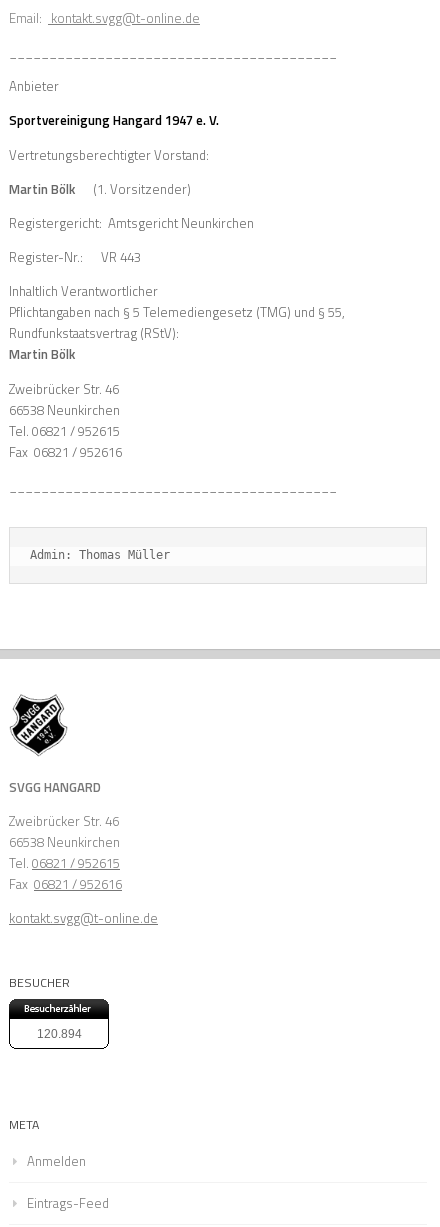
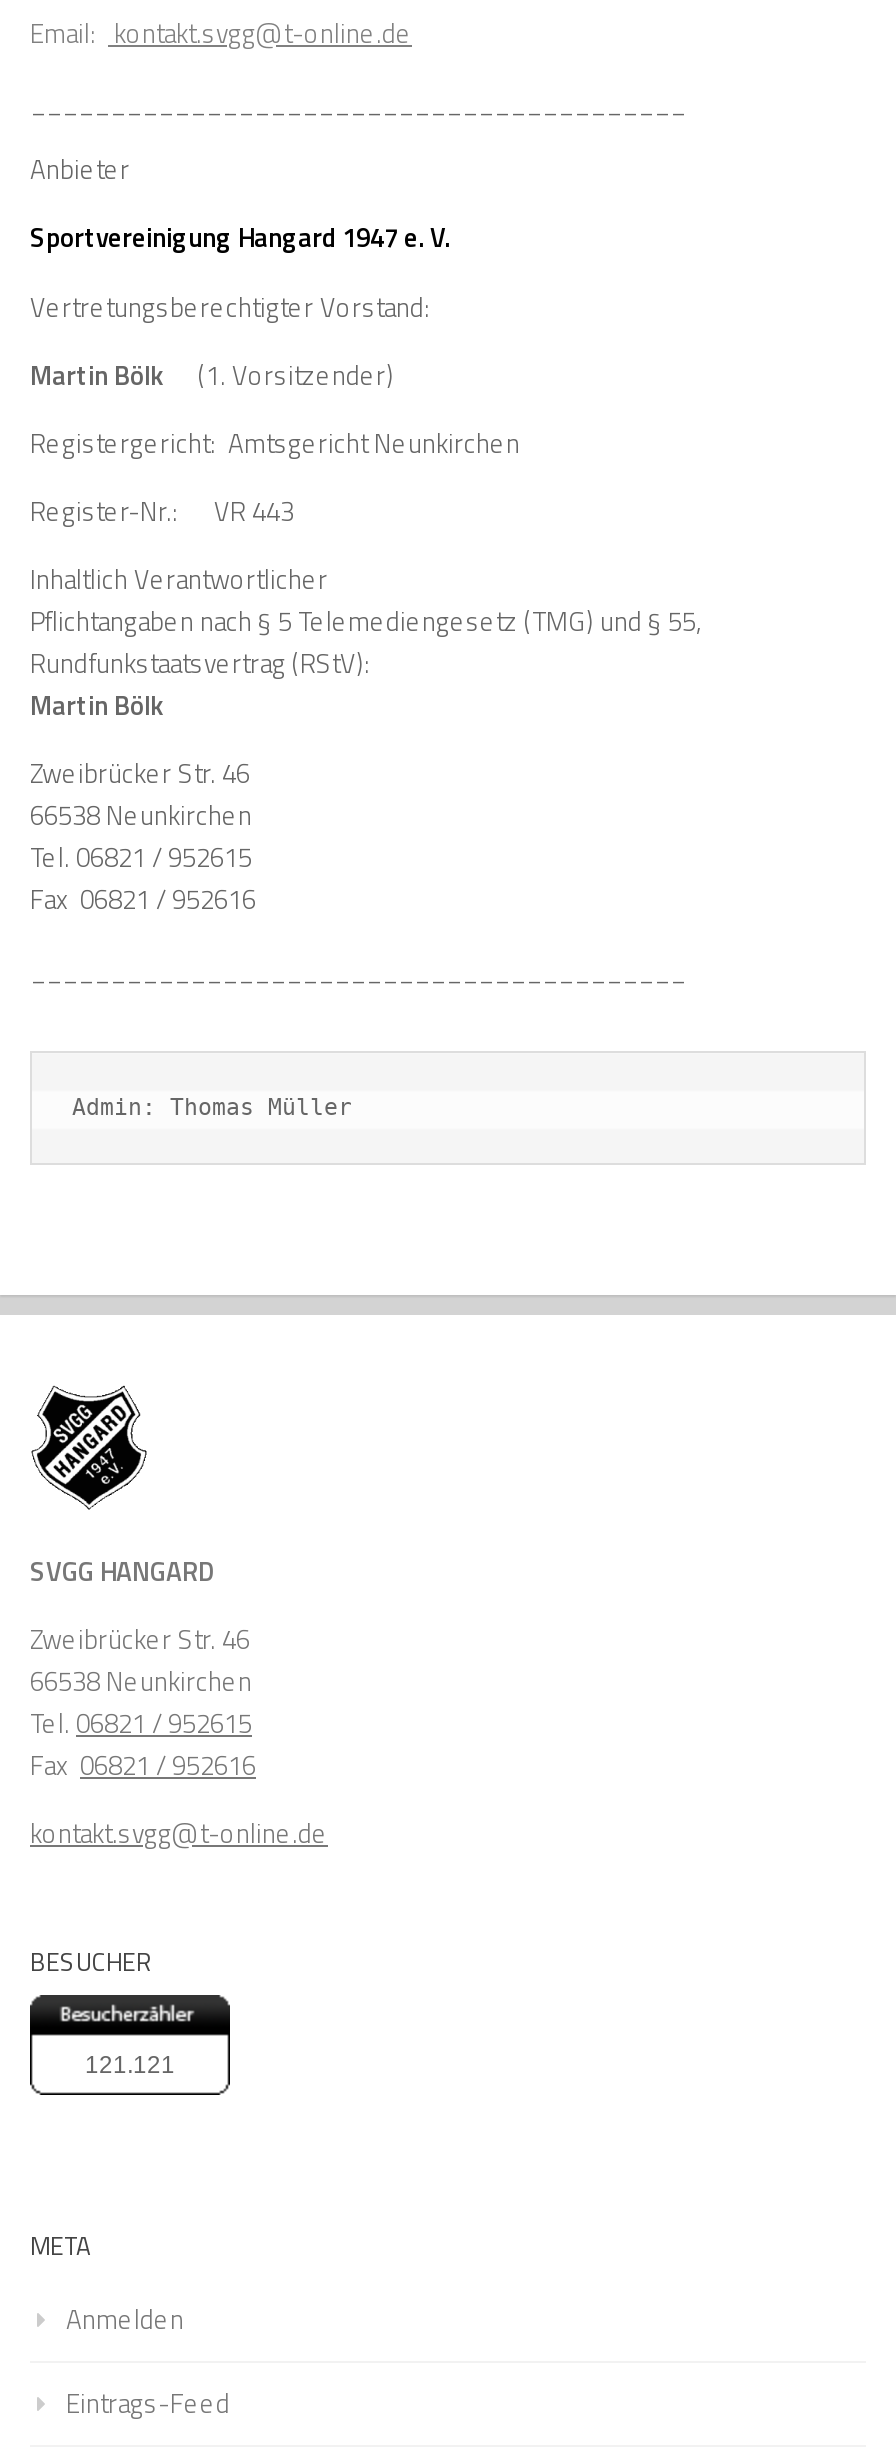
- 120.894
+ 121.121
